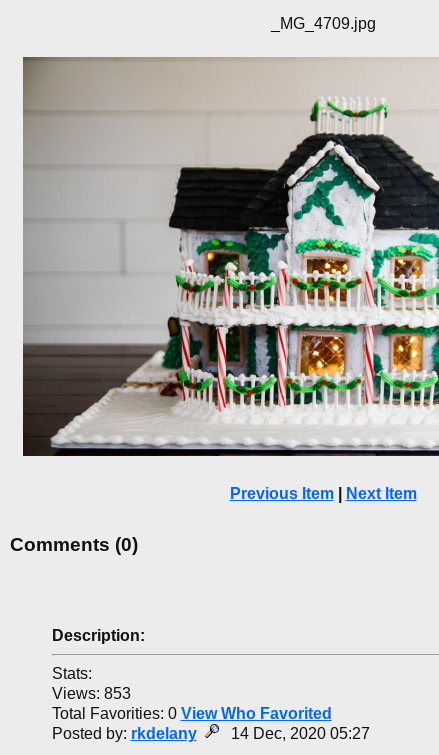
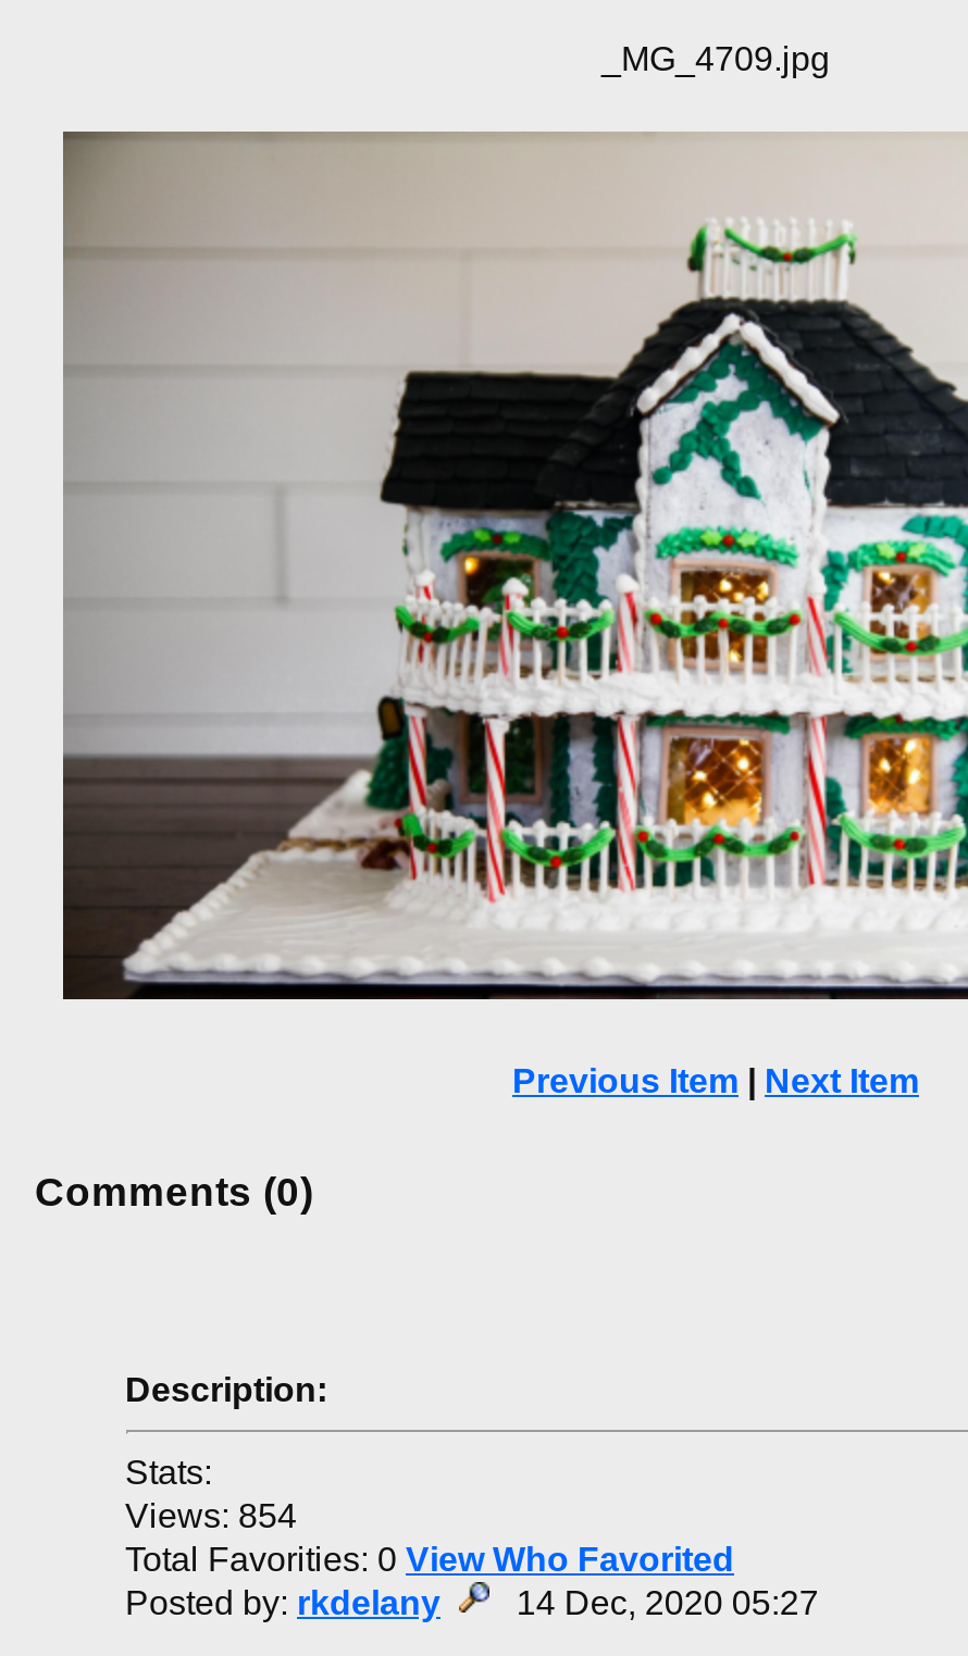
- Views: 853
+ Views: 854
